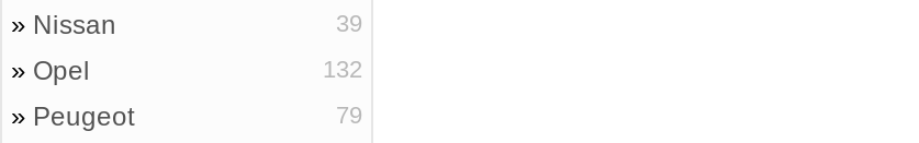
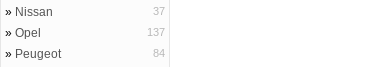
- 39
+ 37

- 132
+ 137

- 79
+ 84
